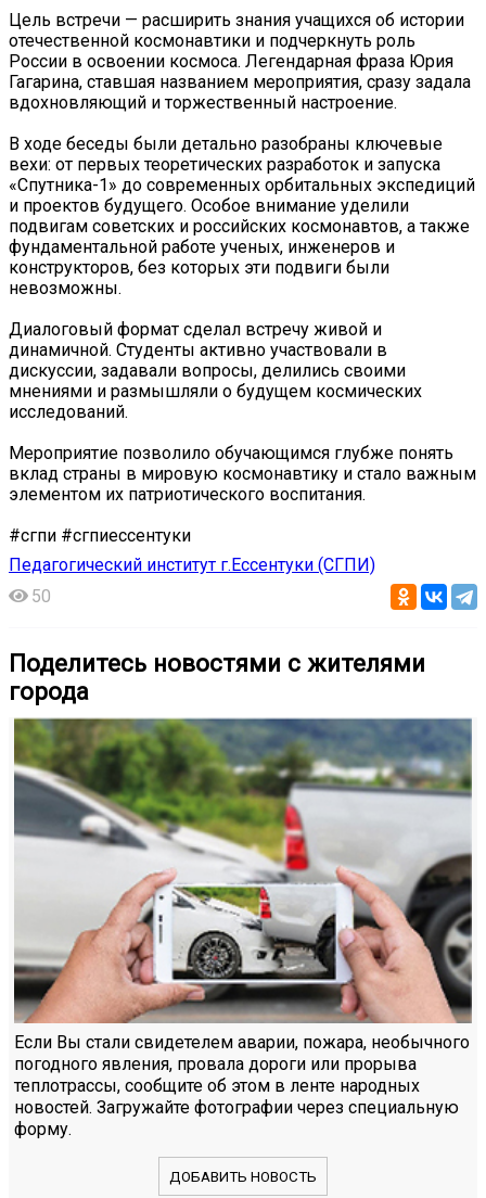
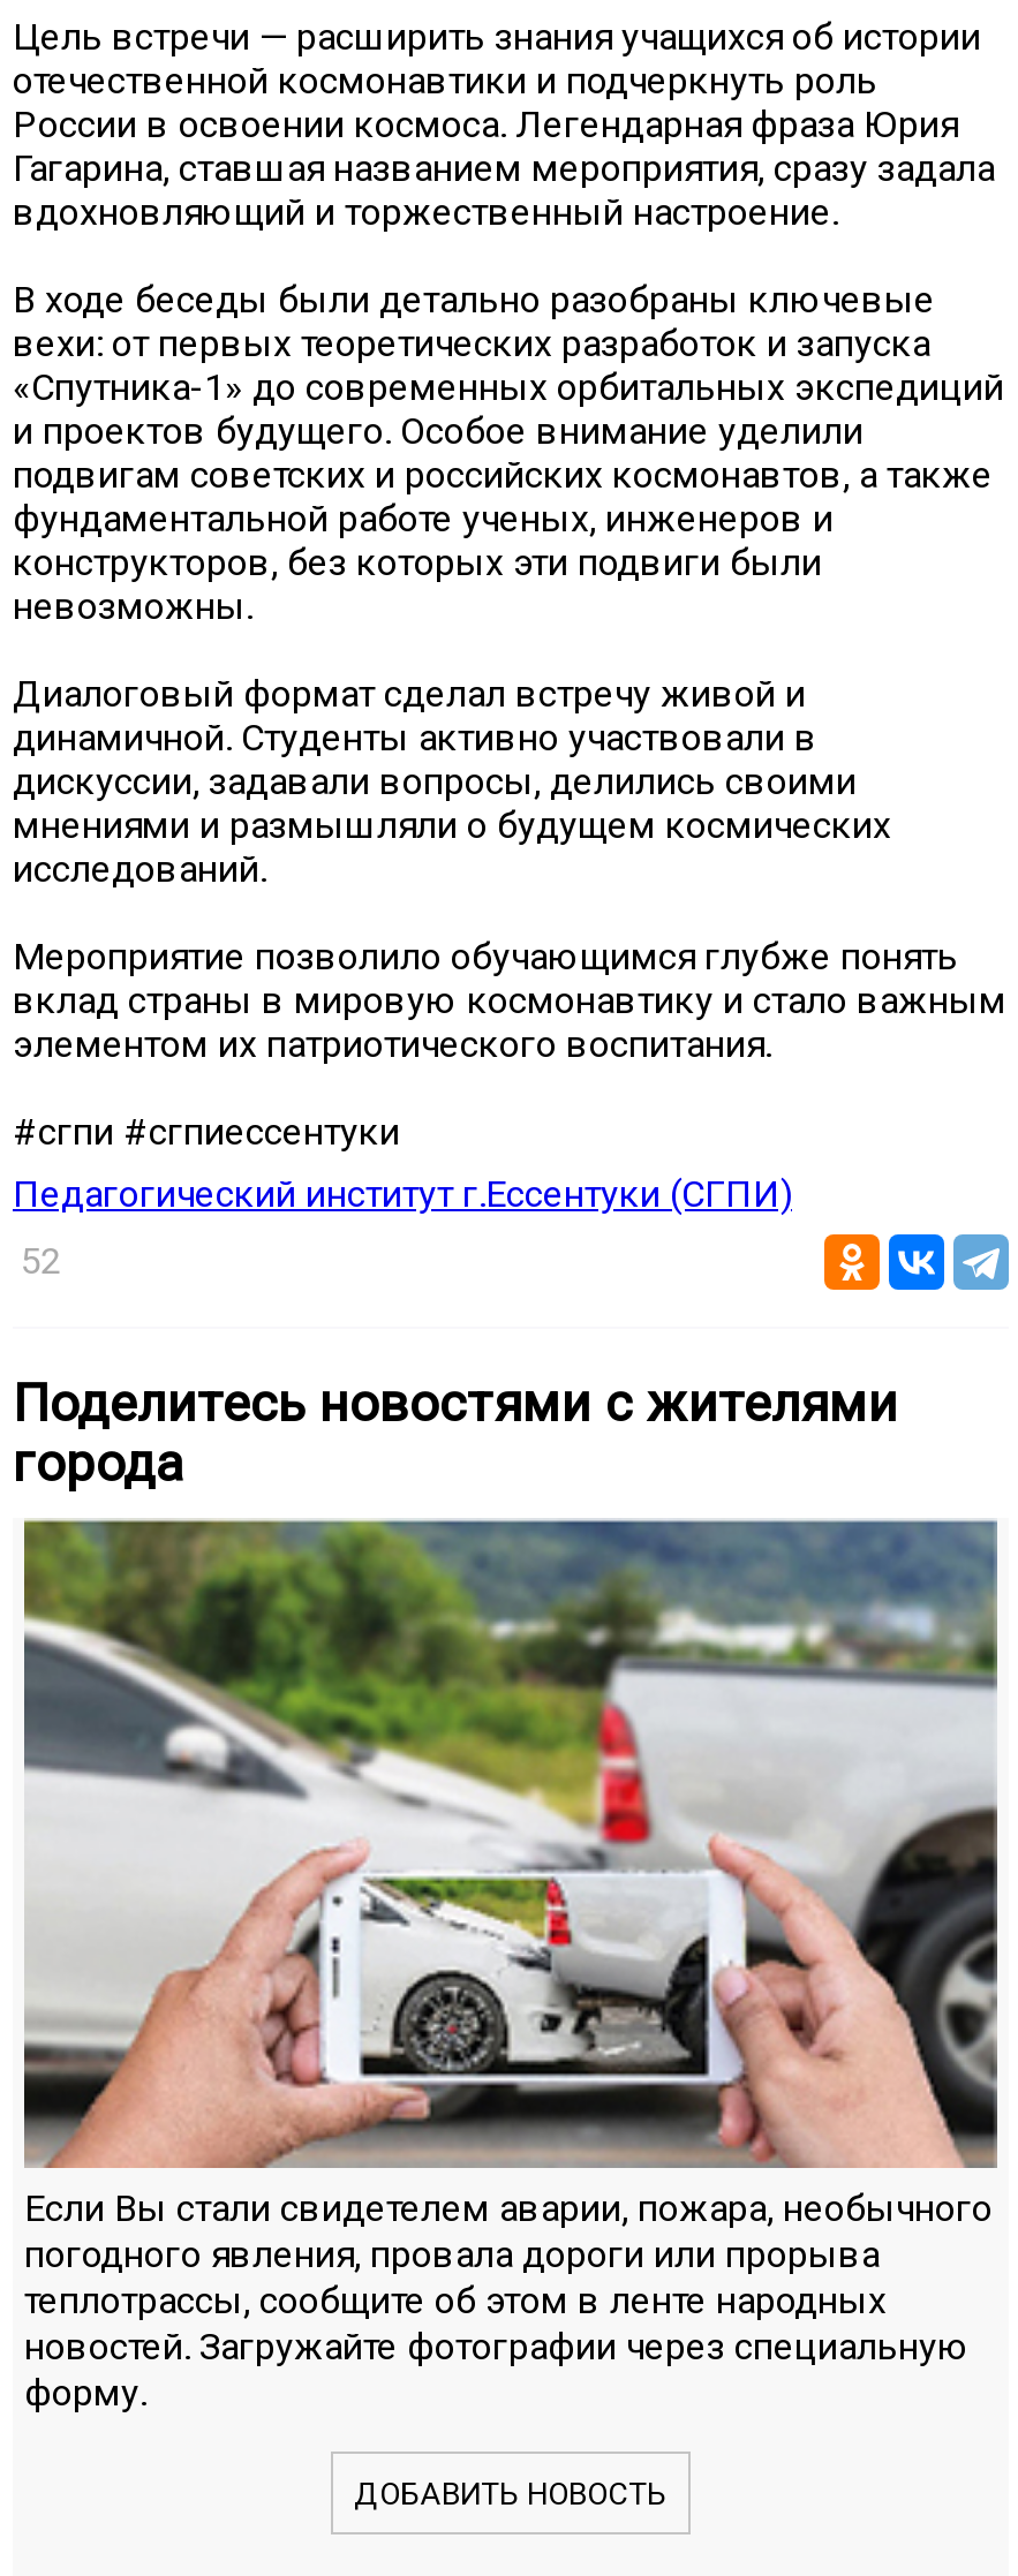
- 50
+ 52
